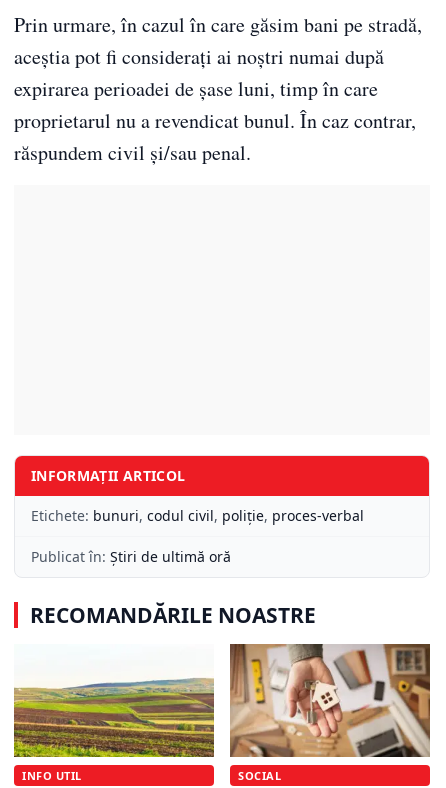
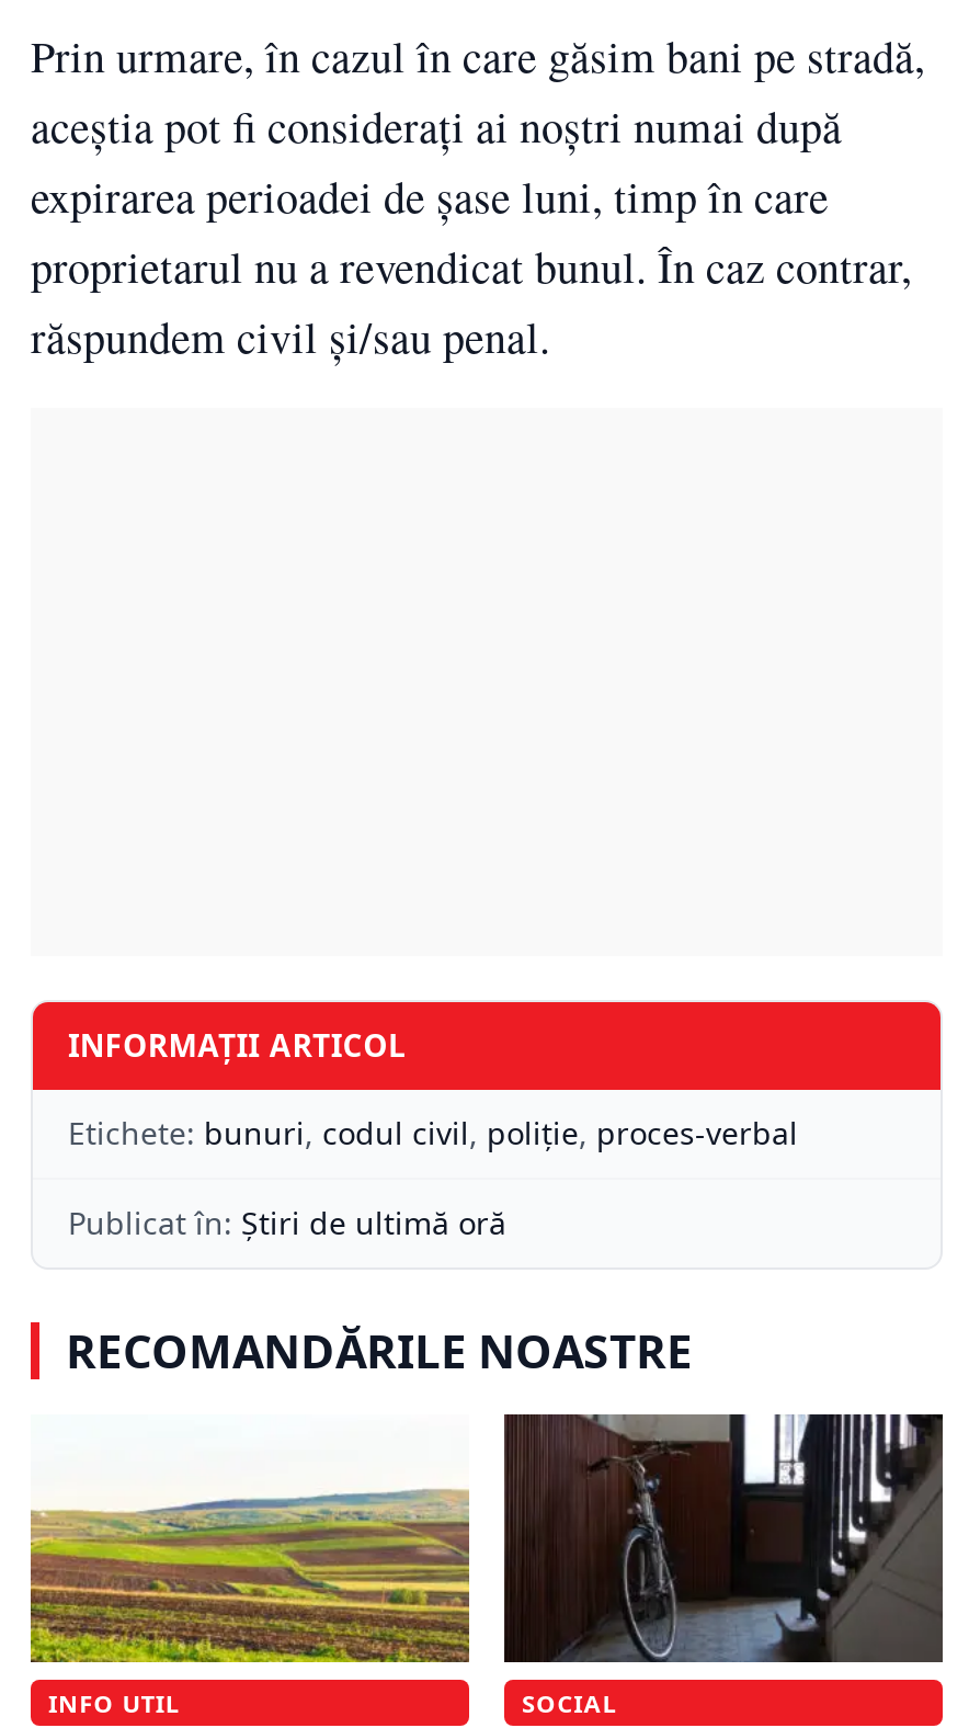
- [image]
+ [image]
